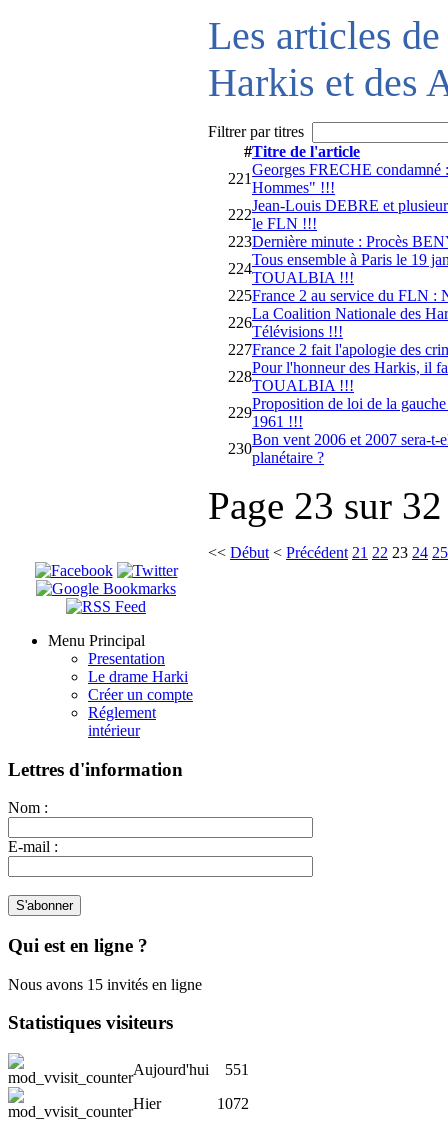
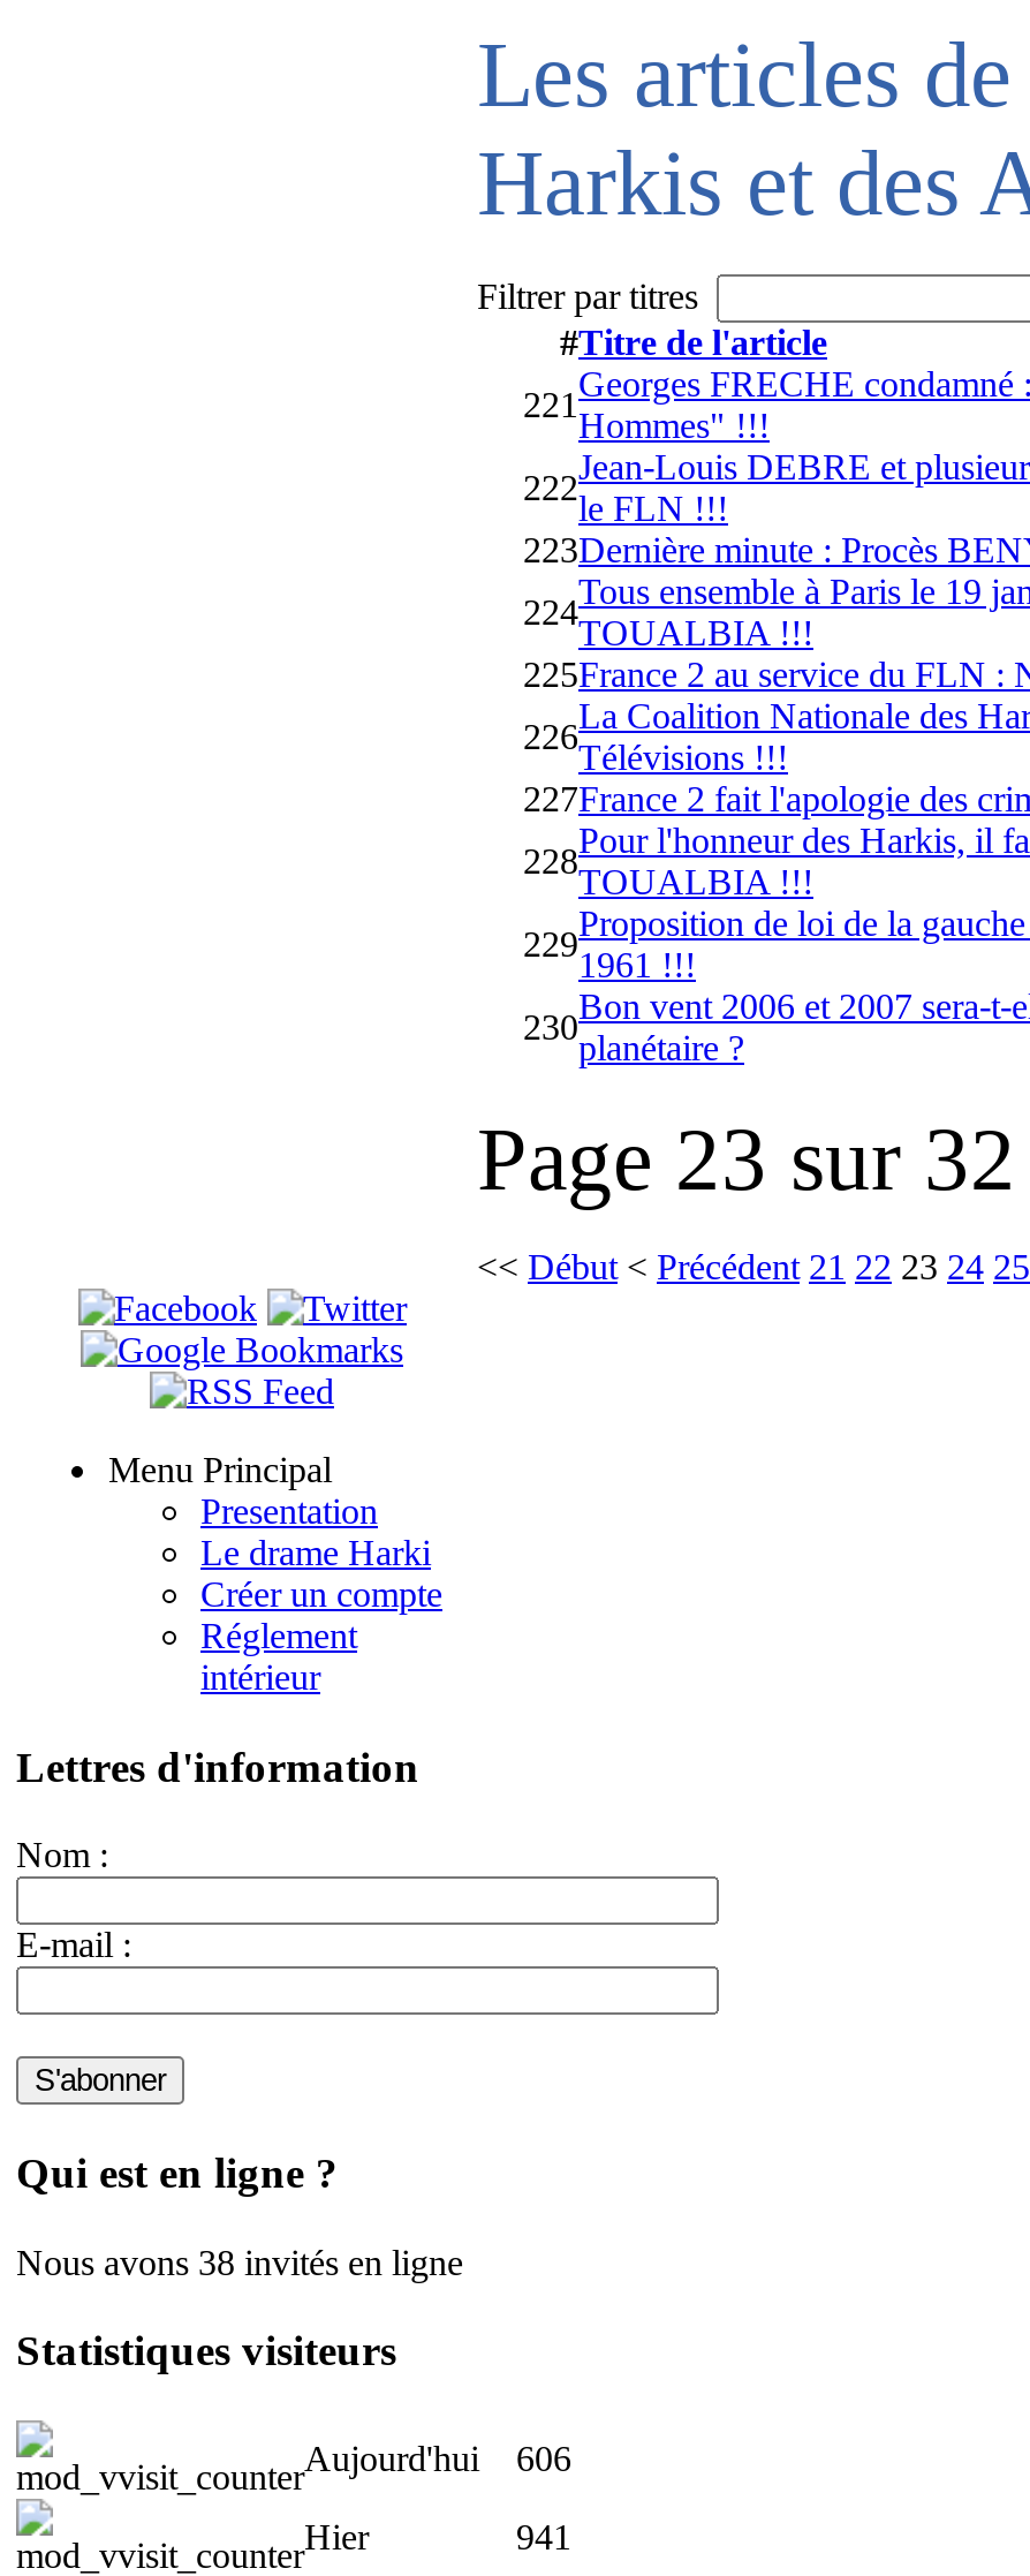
- Nous avons 15 invités en ligne
+ Nous avons 38 invités en ligne

- Aujourd'hui 551
+ Aujourd'hui 606

- 1072
+ 941
